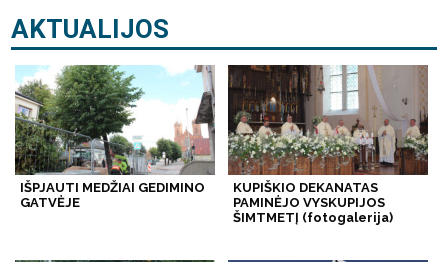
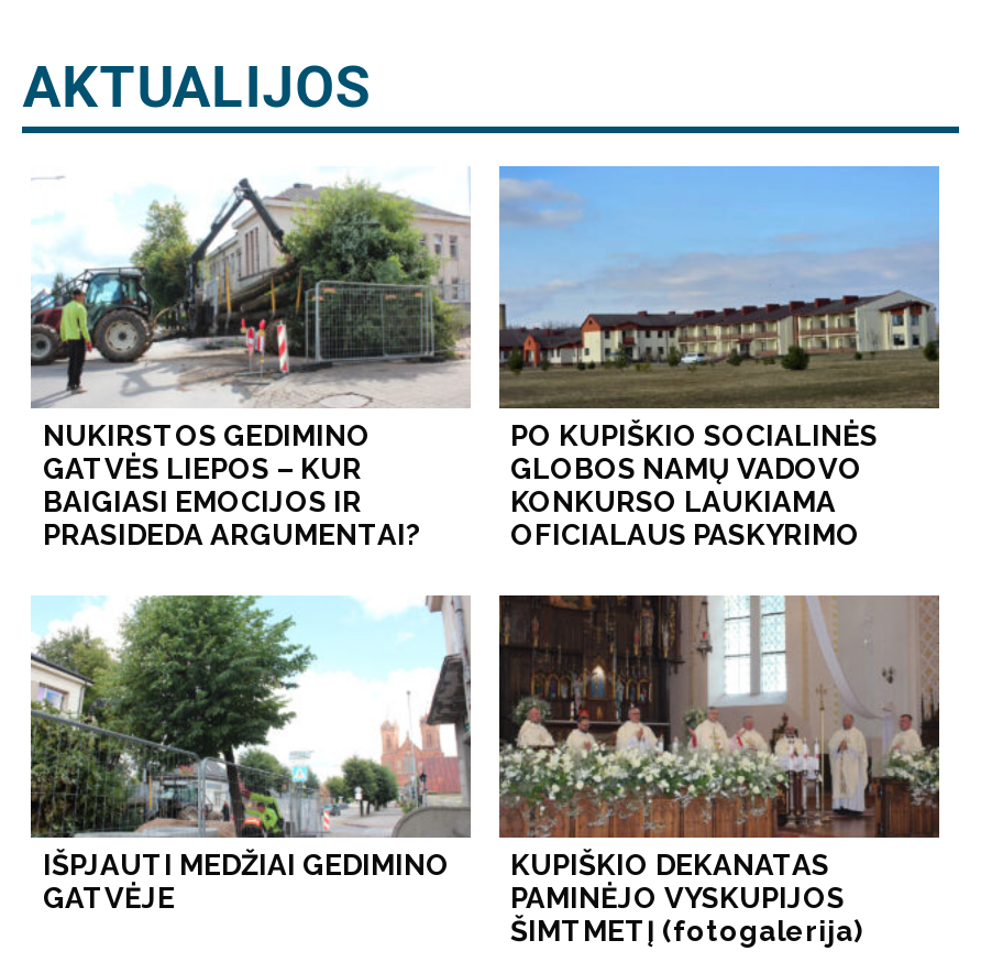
+ [image]
+ NUKIRSTOS GEDIMINO
+ GATVĖS LIEPOS – KUR
+ BAIGIASI EMOCIJOS IR
+ PRASIDEDA ARGUMENTAI?

+ [image]
+ PO KUPIŠKIO SOCIALINĖS
+ GLOBOS NAMŲ VADOVO
+ KONKURSO LAUKIAMA
+ OFICIALAUS PASKYRIMO
